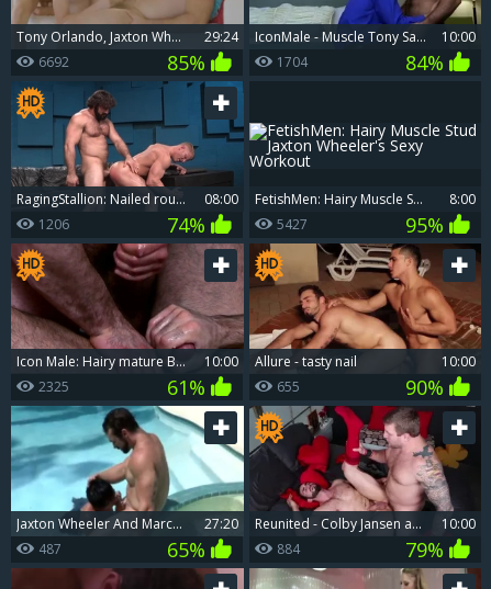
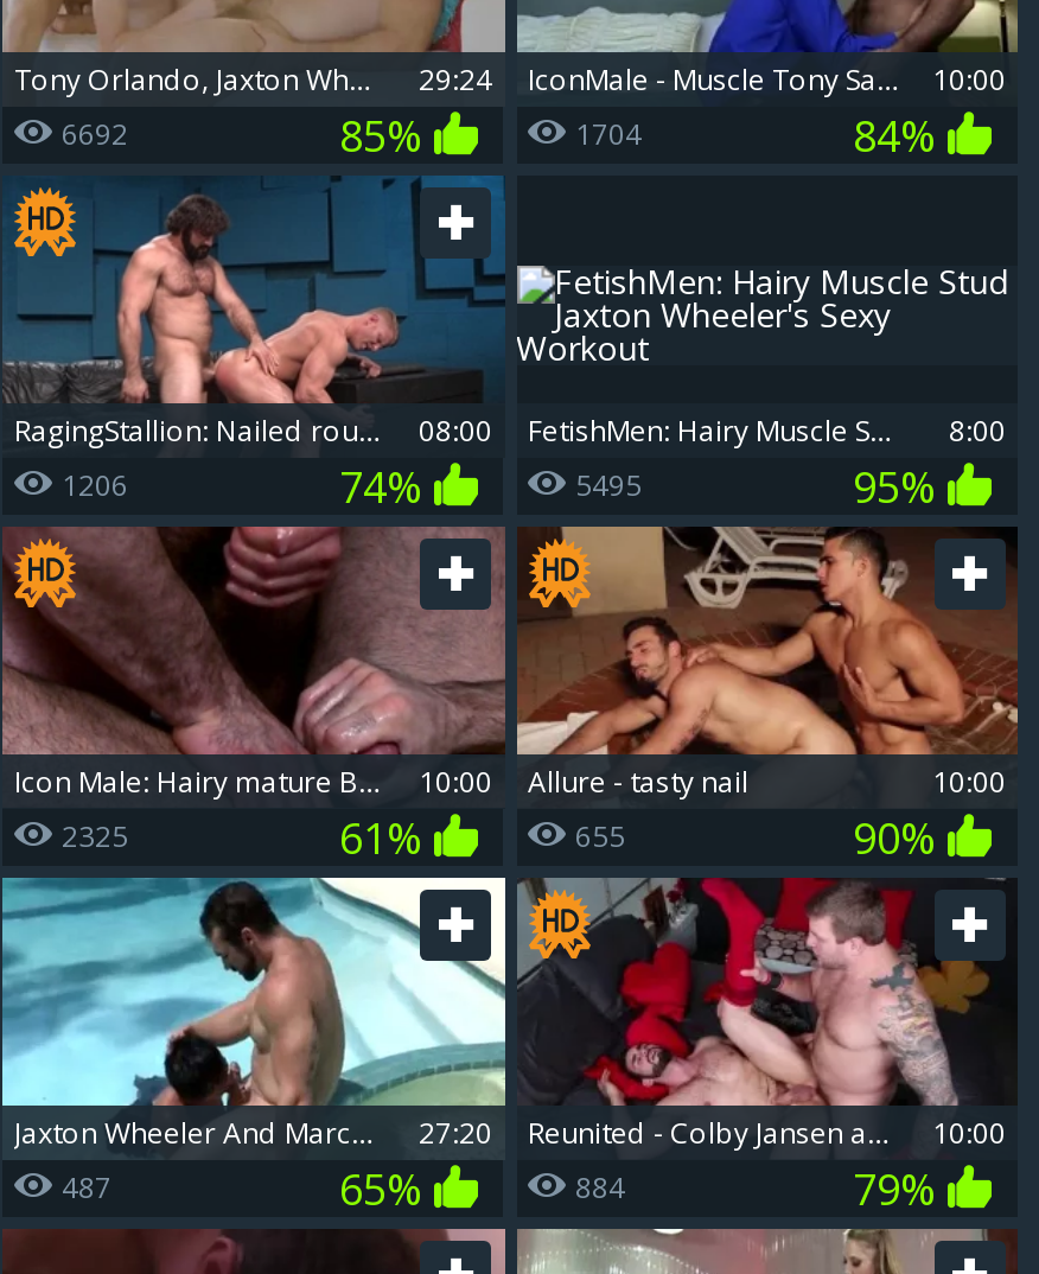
- 5427
+ 5495
